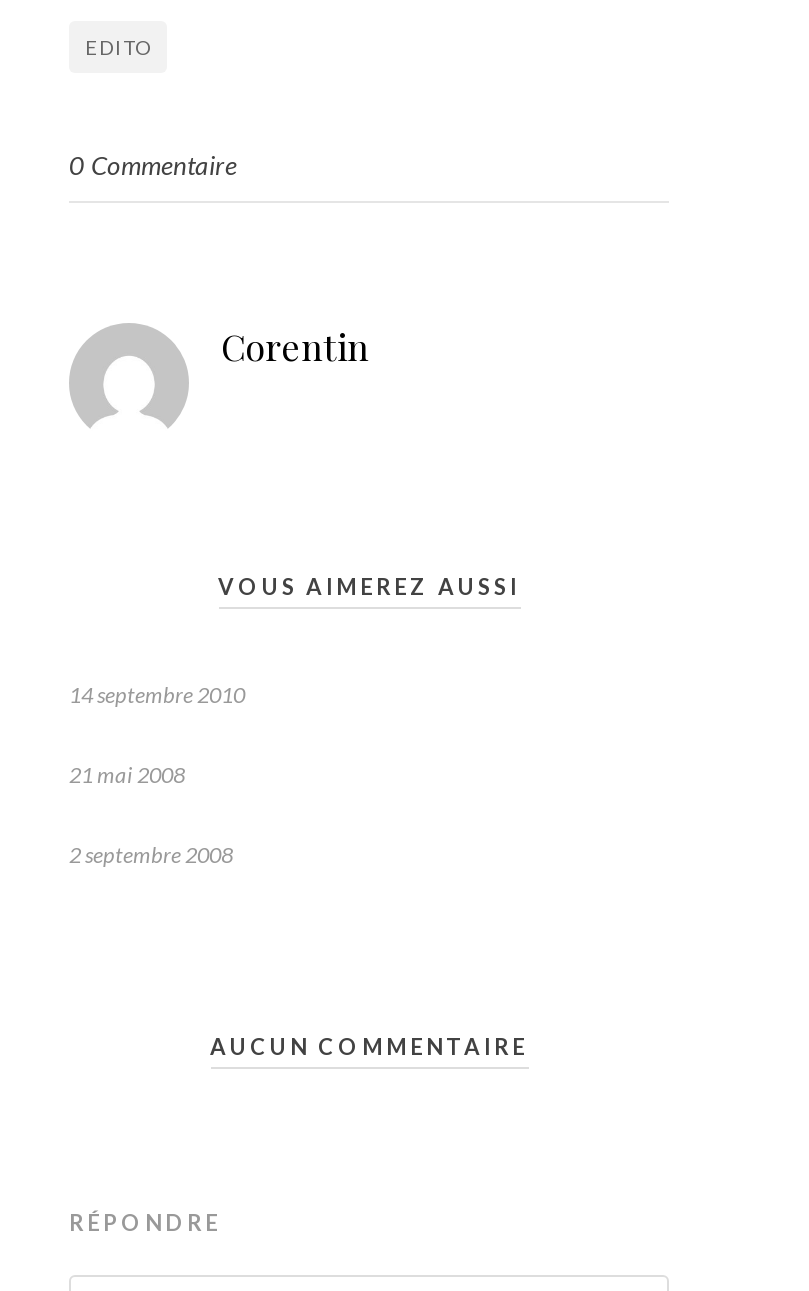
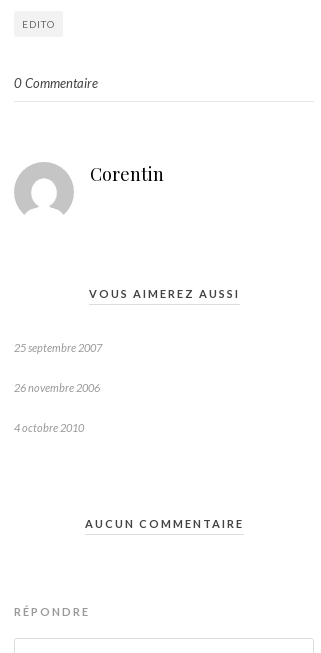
- 14 septembre 2010
+ 25 septembre 2007

- 21 mai 2008
+ 26 novembre 2006

- 2 septembre 2008
+ 4 octobre 2010
